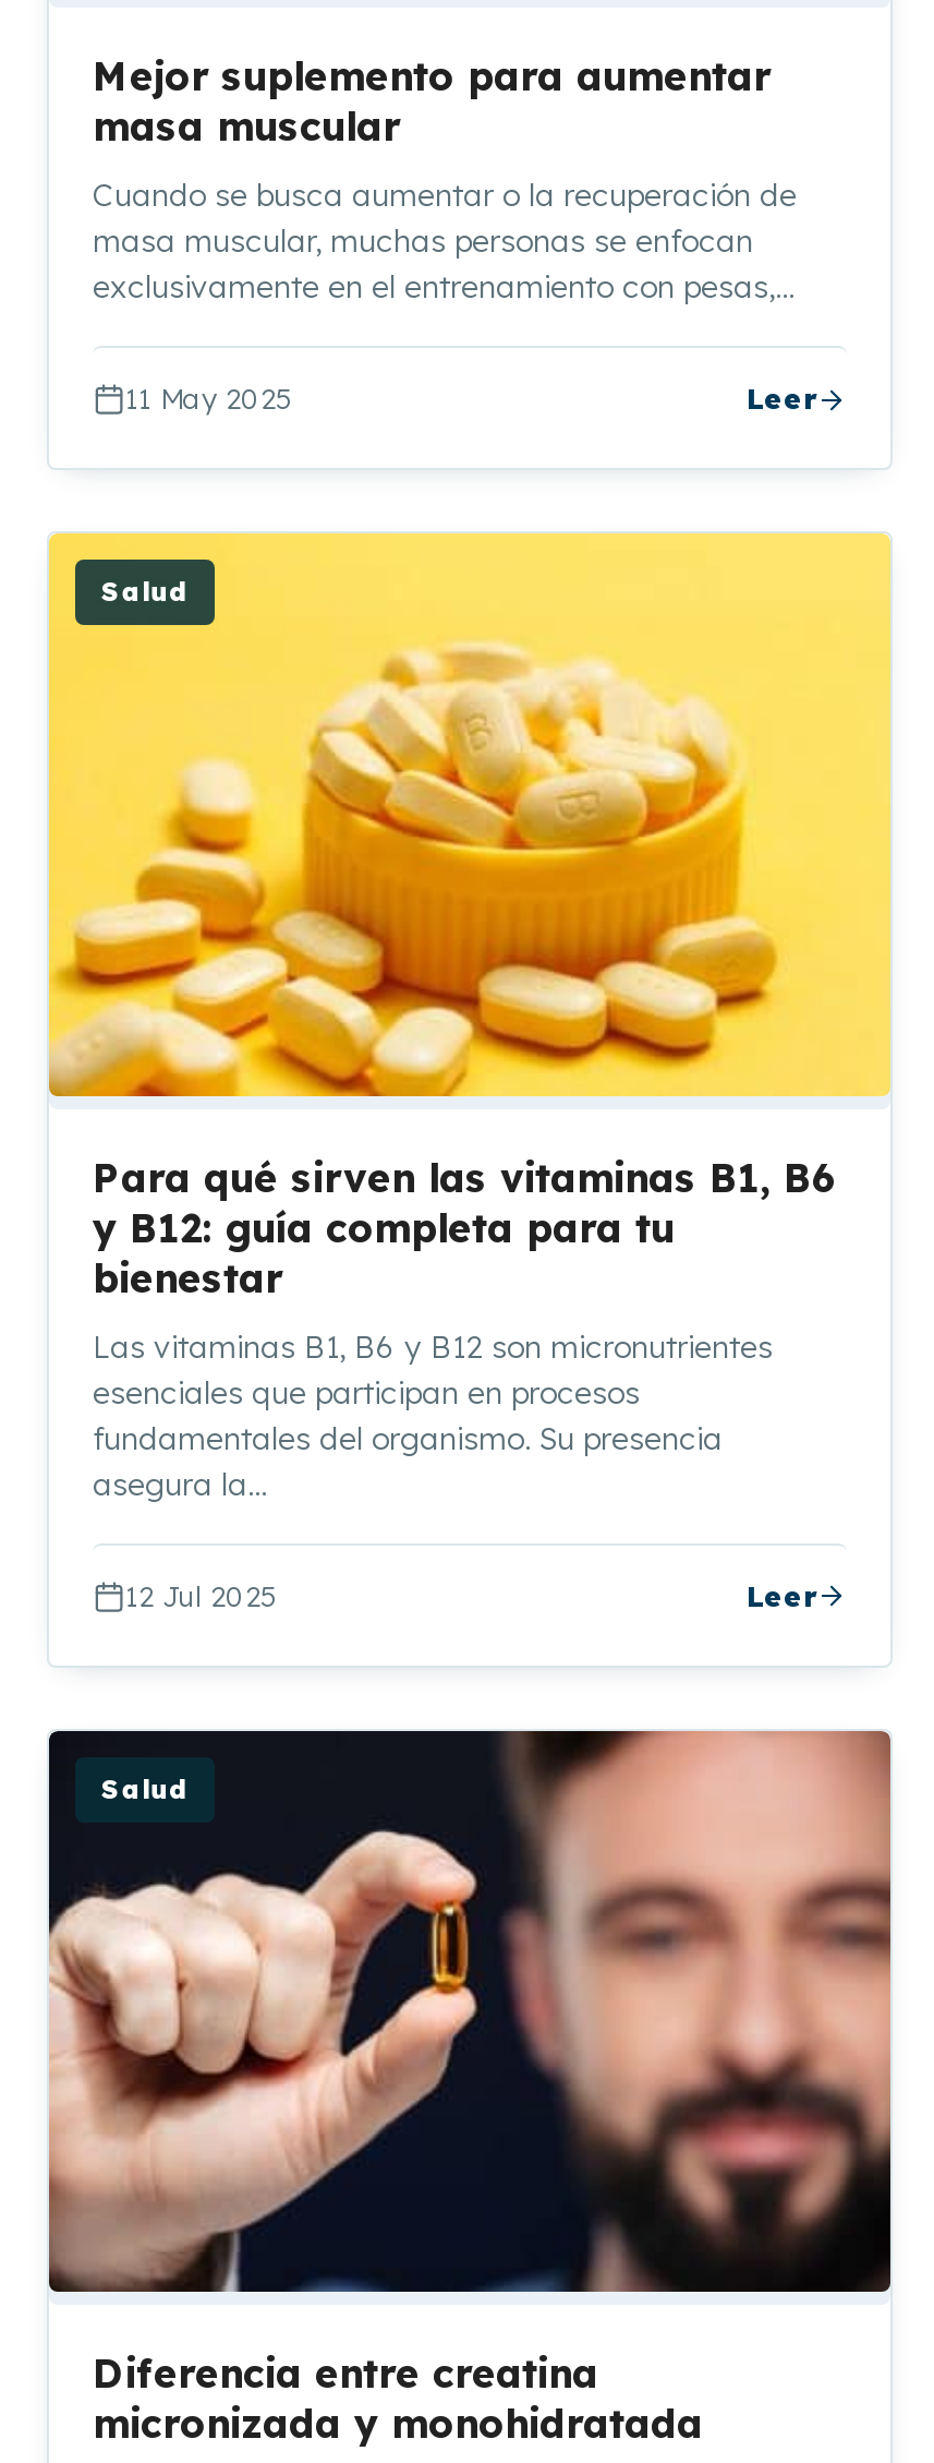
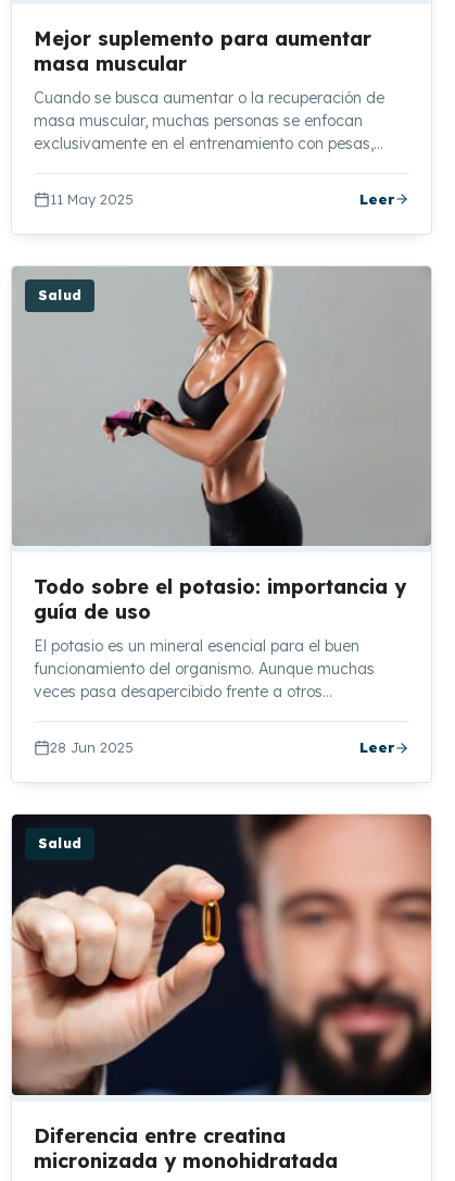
- [image]
- Para qué sirven las vitaminas B1, B6
- y B12: guía completa para tu
- bienestar
+ [image]
+ Todo sobre el potasio: importancia y
+ guía de uso

- Las vitaminas B1, B6 y B12 son micronutrientes
- esenciales que participan en procesos
- fundamentales del organismo. Su presencia
- asegura la…
+ El potasio es un mineral esencial para el buen
+ funcionamiento del organismo. Aunque muchas
+ veces pasa desapercibido frente a otros…

- 12 Jul 2025
+ 28 Jun 2025
